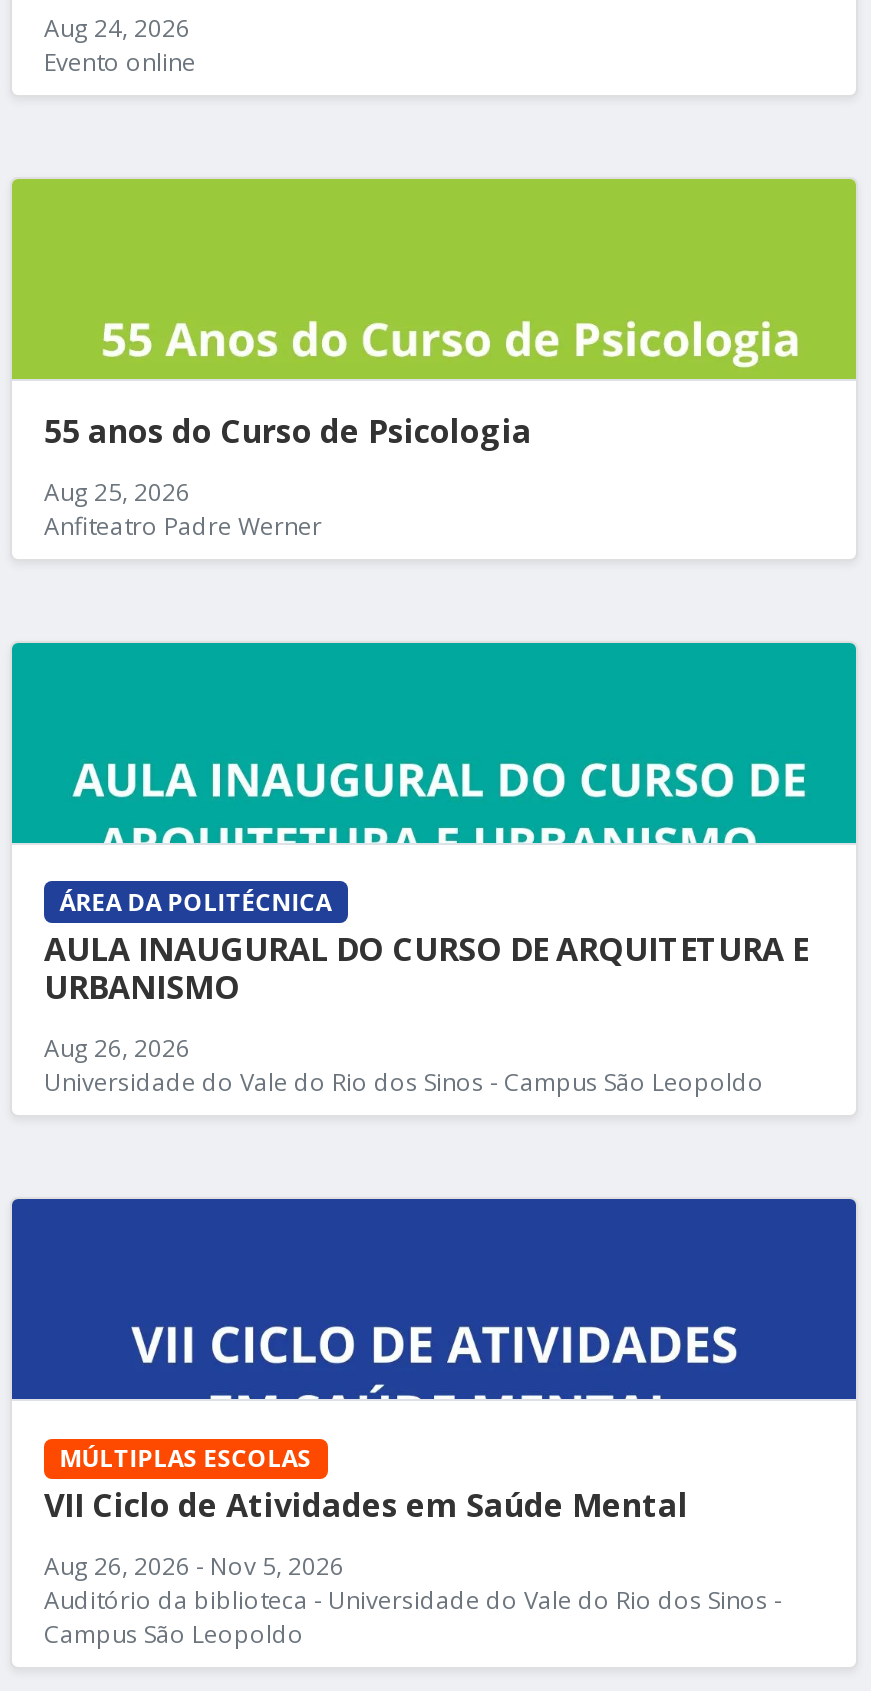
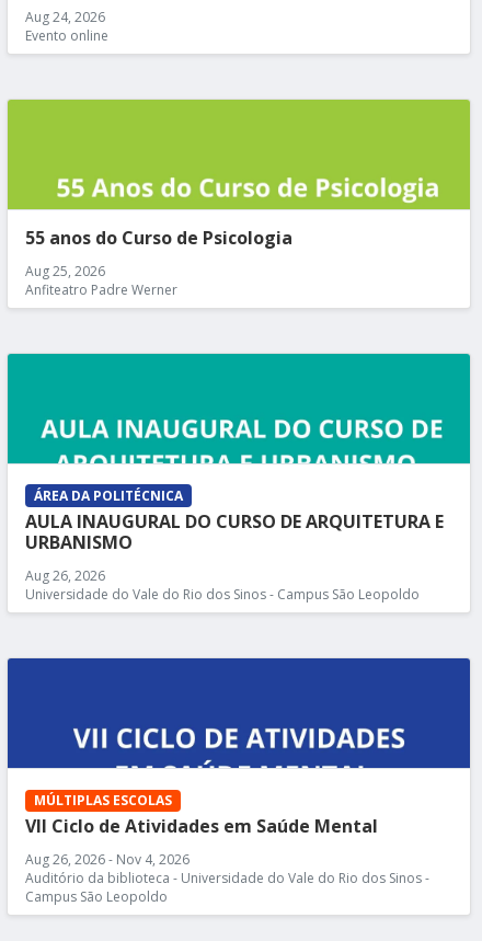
- Aug 26, 2026 - Nov 5, 2026
+ Aug 26, 2026 - Nov 4, 2026
